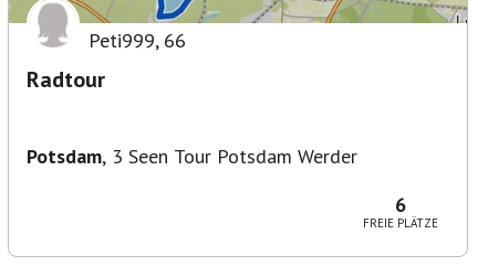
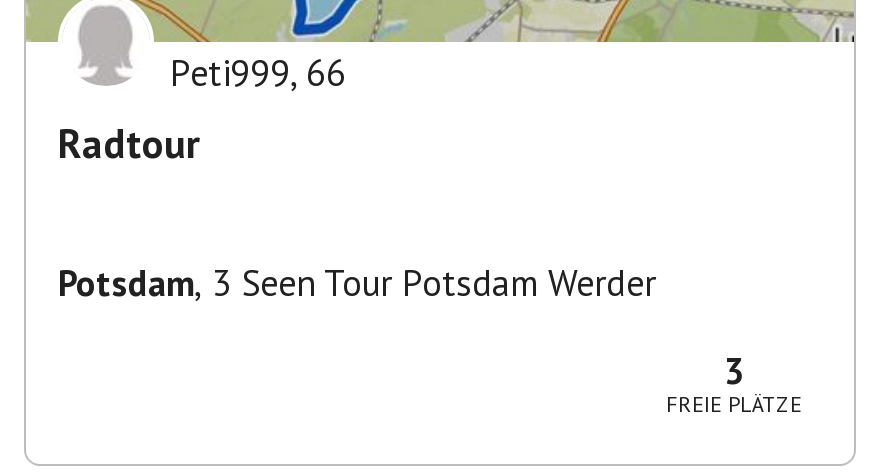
- 6
+ 3
